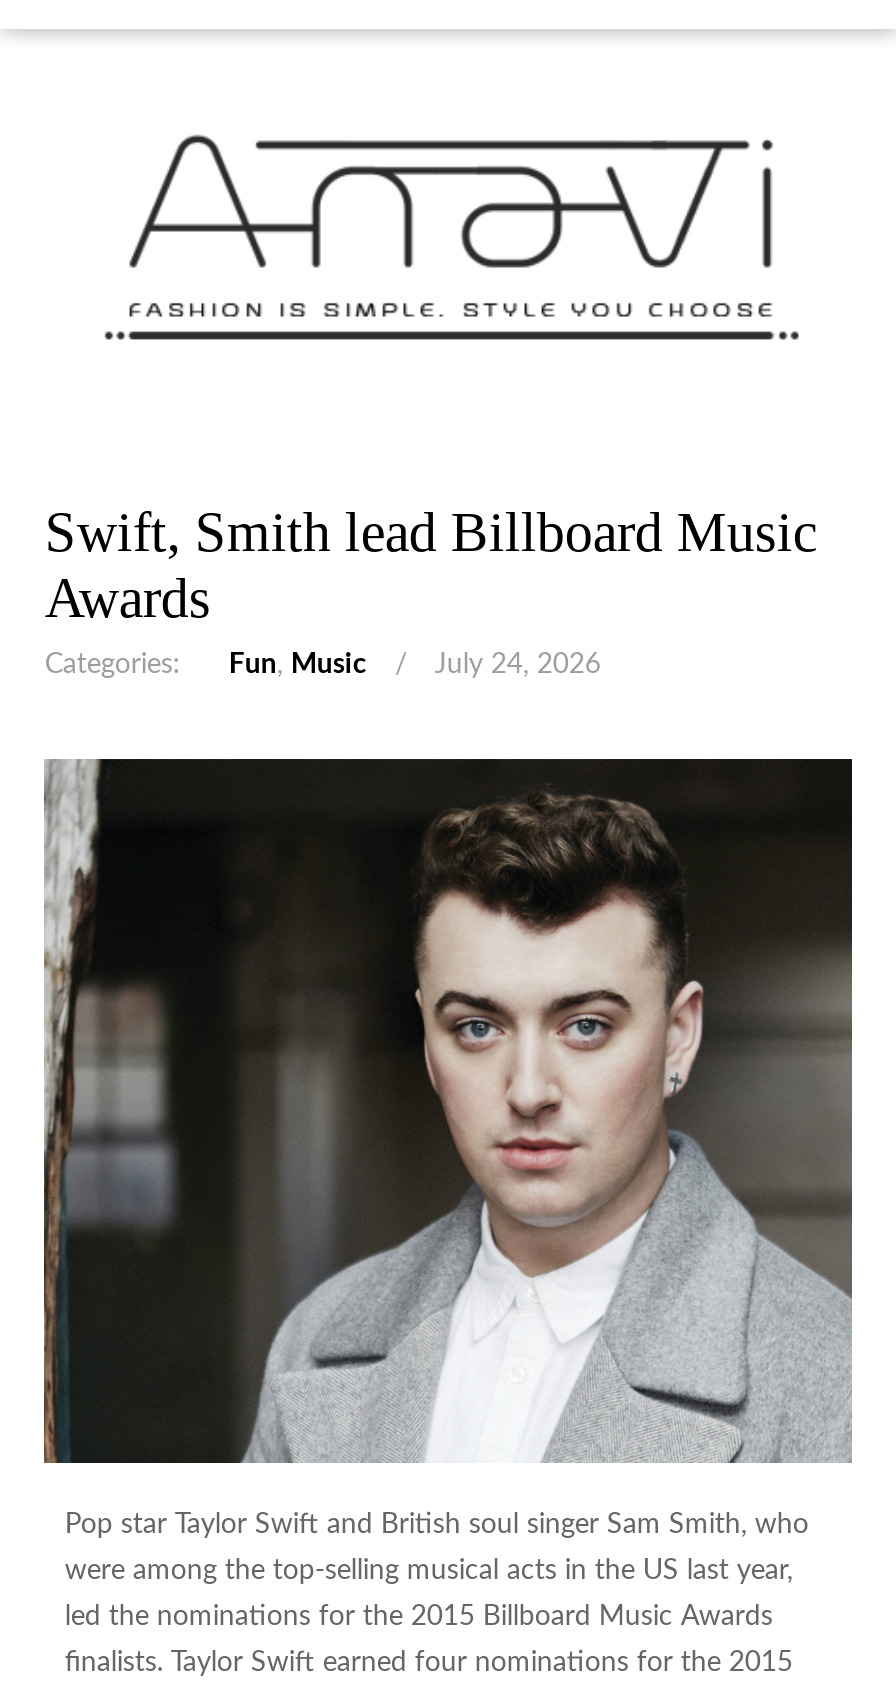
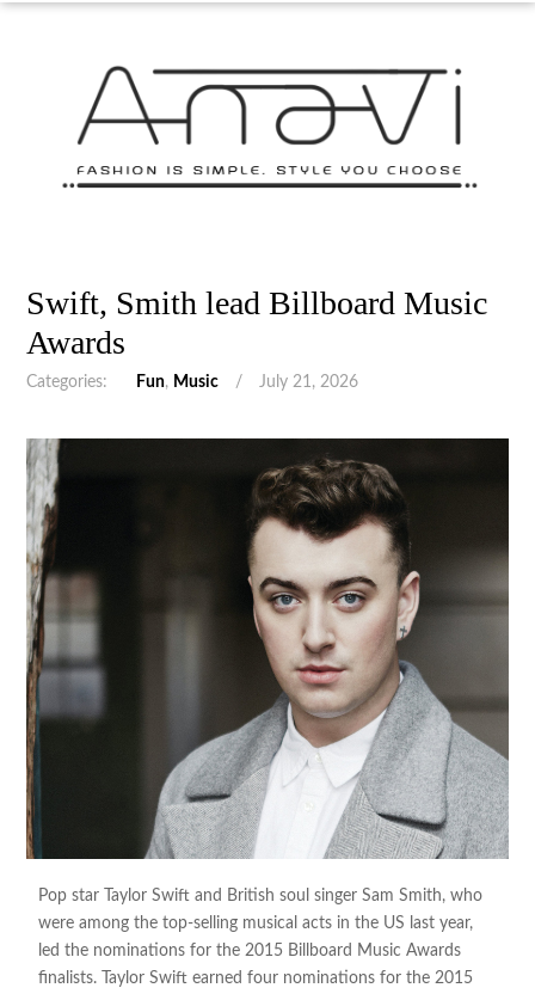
- July 24, 2026
+ July 21, 2026
